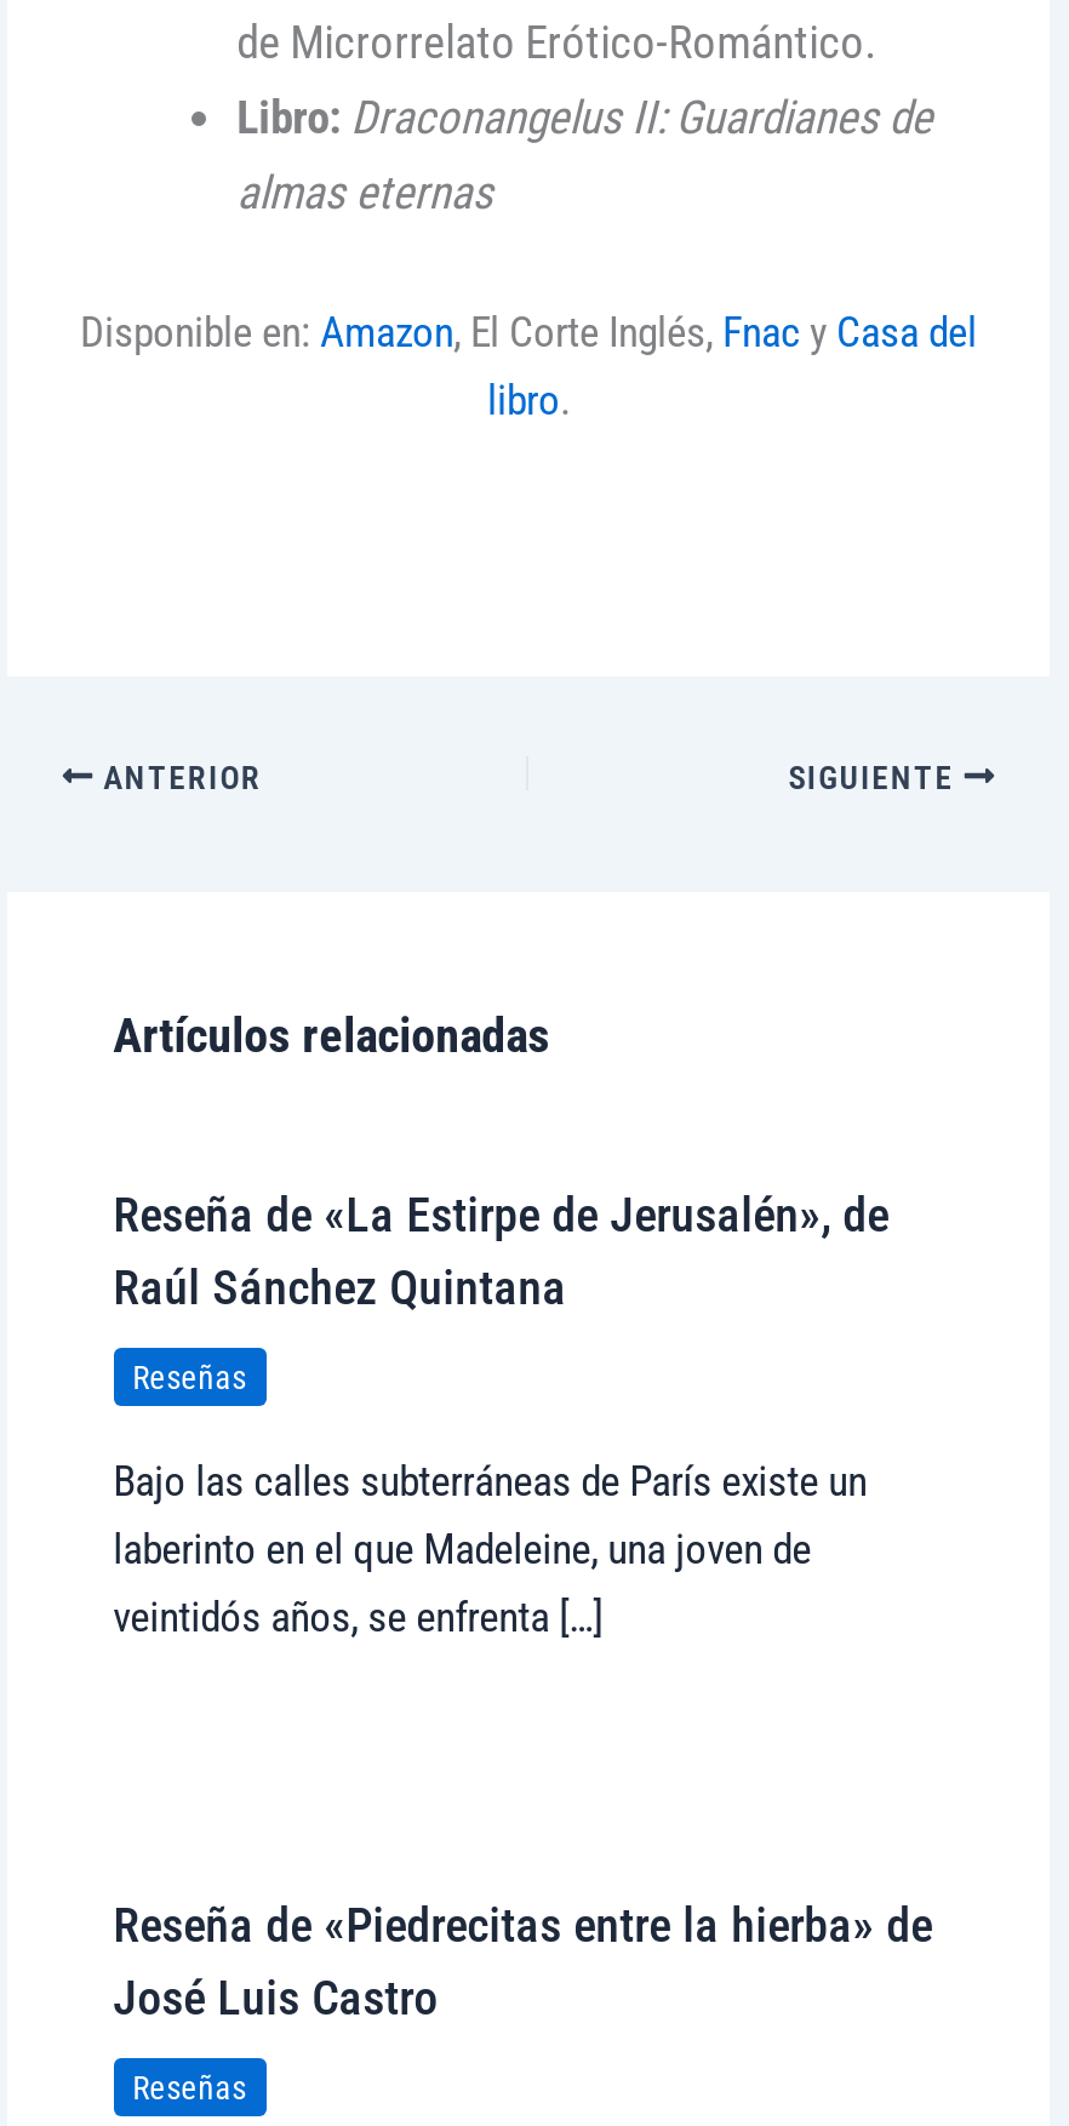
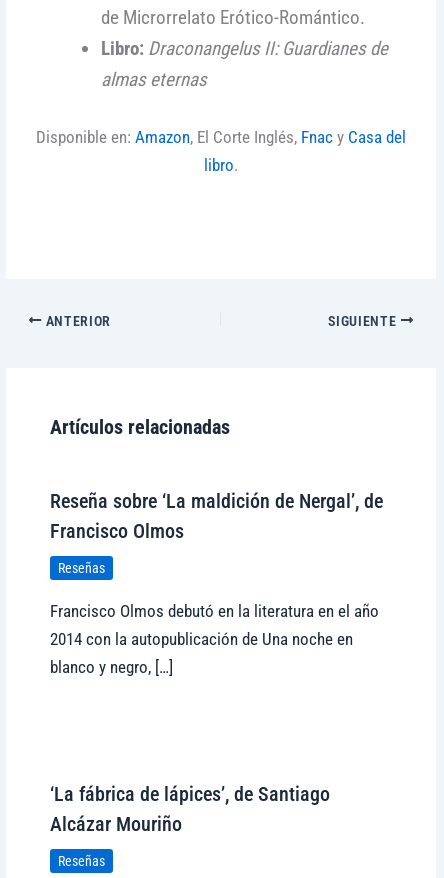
- Reseña de «La Estirpe de Jerusalén», de
- Raúl Sánchez Quintana
+ Reseña sobre ‘La maldición de Nergal’, de
+ Francisco Olmos

- Bajo las calles subterráneas de París existe un
- laberinto en el que Madeleine, una joven de
- veintidós años, se enfrenta […]
+ Francisco Olmos debutó en la literatura en el año
+ 2014 con la autopublicación de Una noche en
+ blanco y negro, […]

- Reseña de «Piedrecitas entre la hierba» de
- José Luis Castro
+ ‘La fábrica de lápices’, de Santiago
+ Alcázar Mouriño
